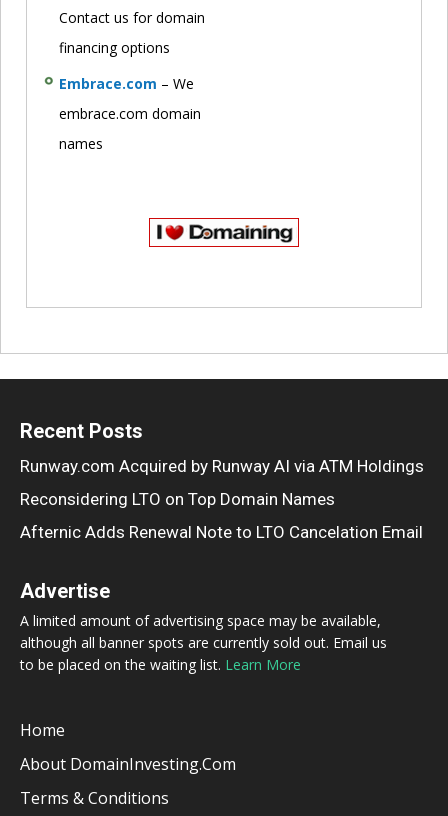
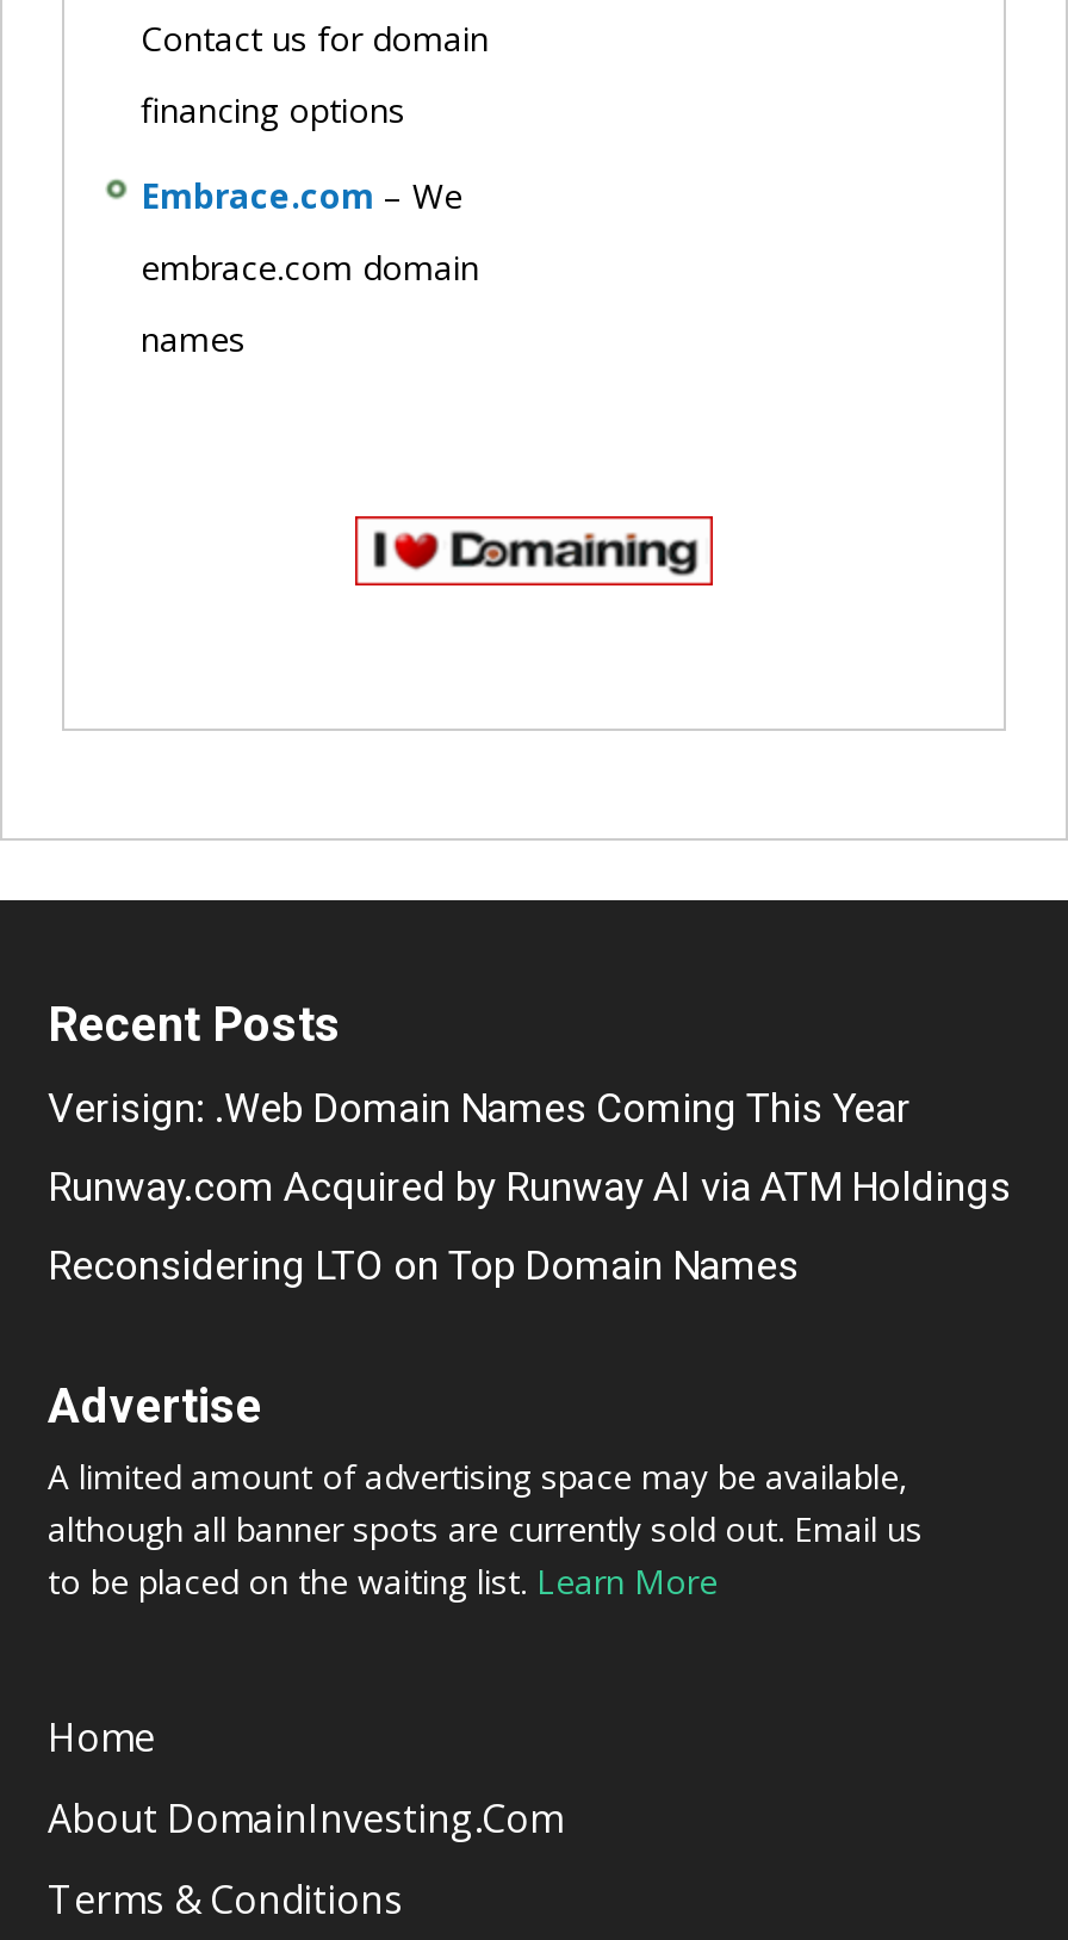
+ Verisign: .Web Domain Names Coming This Year

moved down: Runway.com Acquired by Runway AI via ATM Holdings | Reconsidering LTO on Top Domain Names

- Afternic Adds Renewal Note to LTO Cancelation Email
